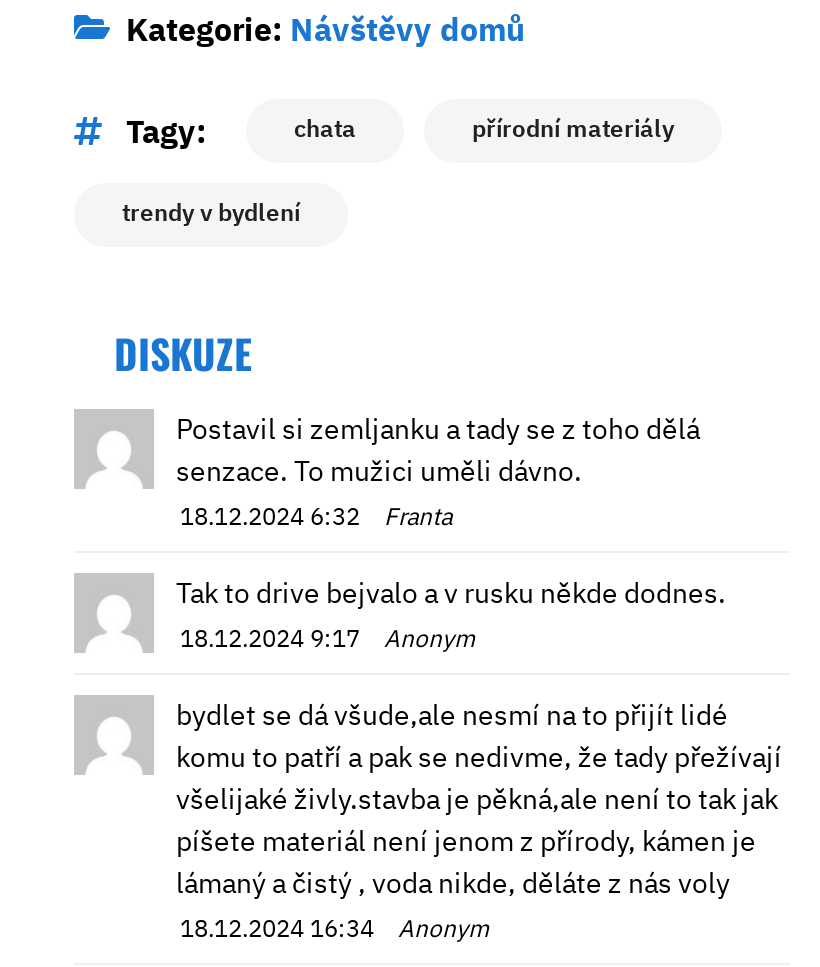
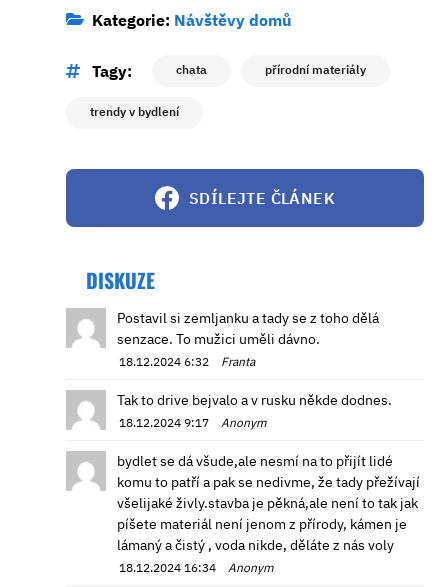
+ SDÍLEJTE ČLÁNEK
